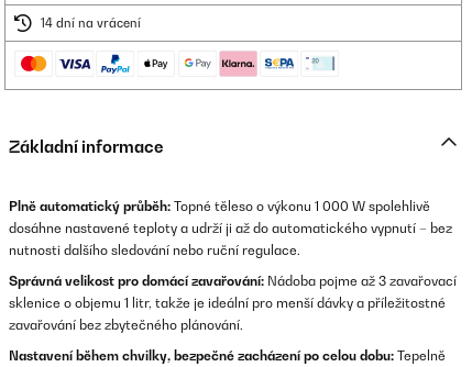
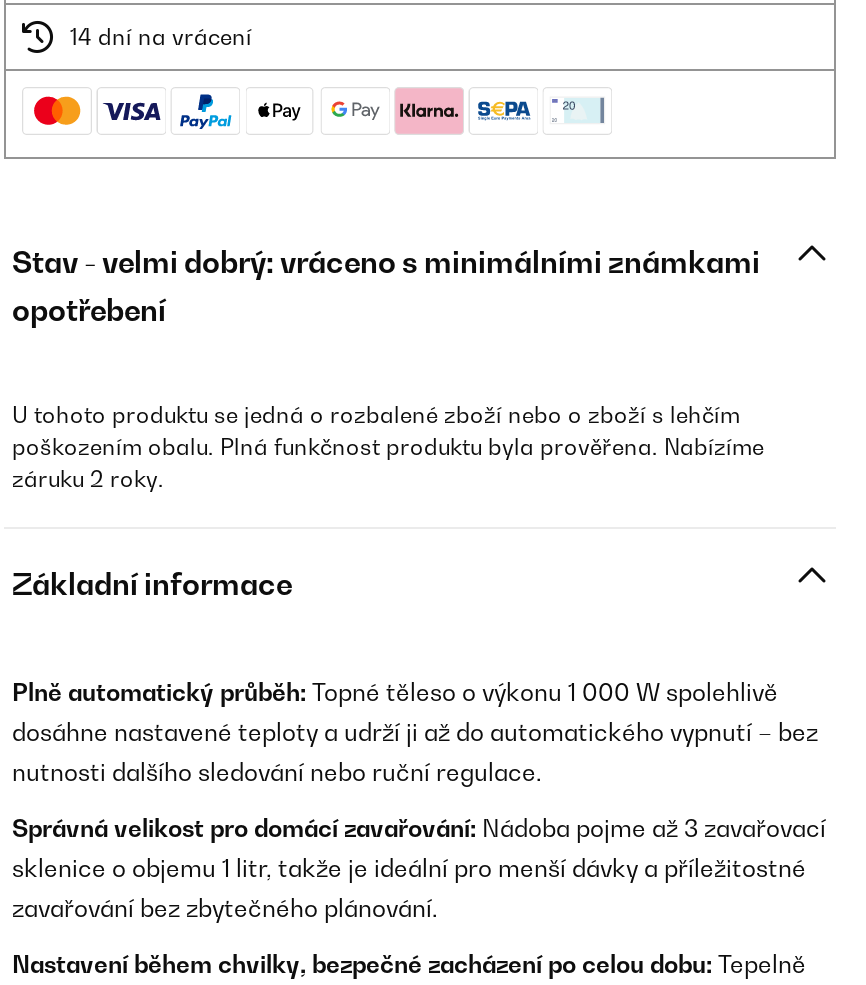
+ Stav - velmi dobrý: vráceno s minimálními známkami
+ opotřebení
+ U tohoto produktu se jedná o rozbalené zboží nebo o zboží s lehčím
+ poškozením obalu. Plná funkčnost produktu byla prověřena. Nabízíme
+ záruku 2 roky.
